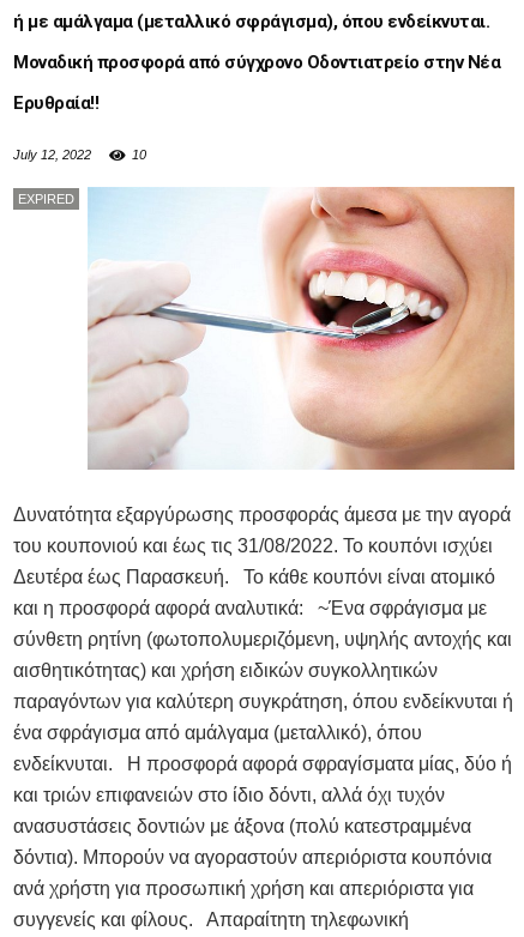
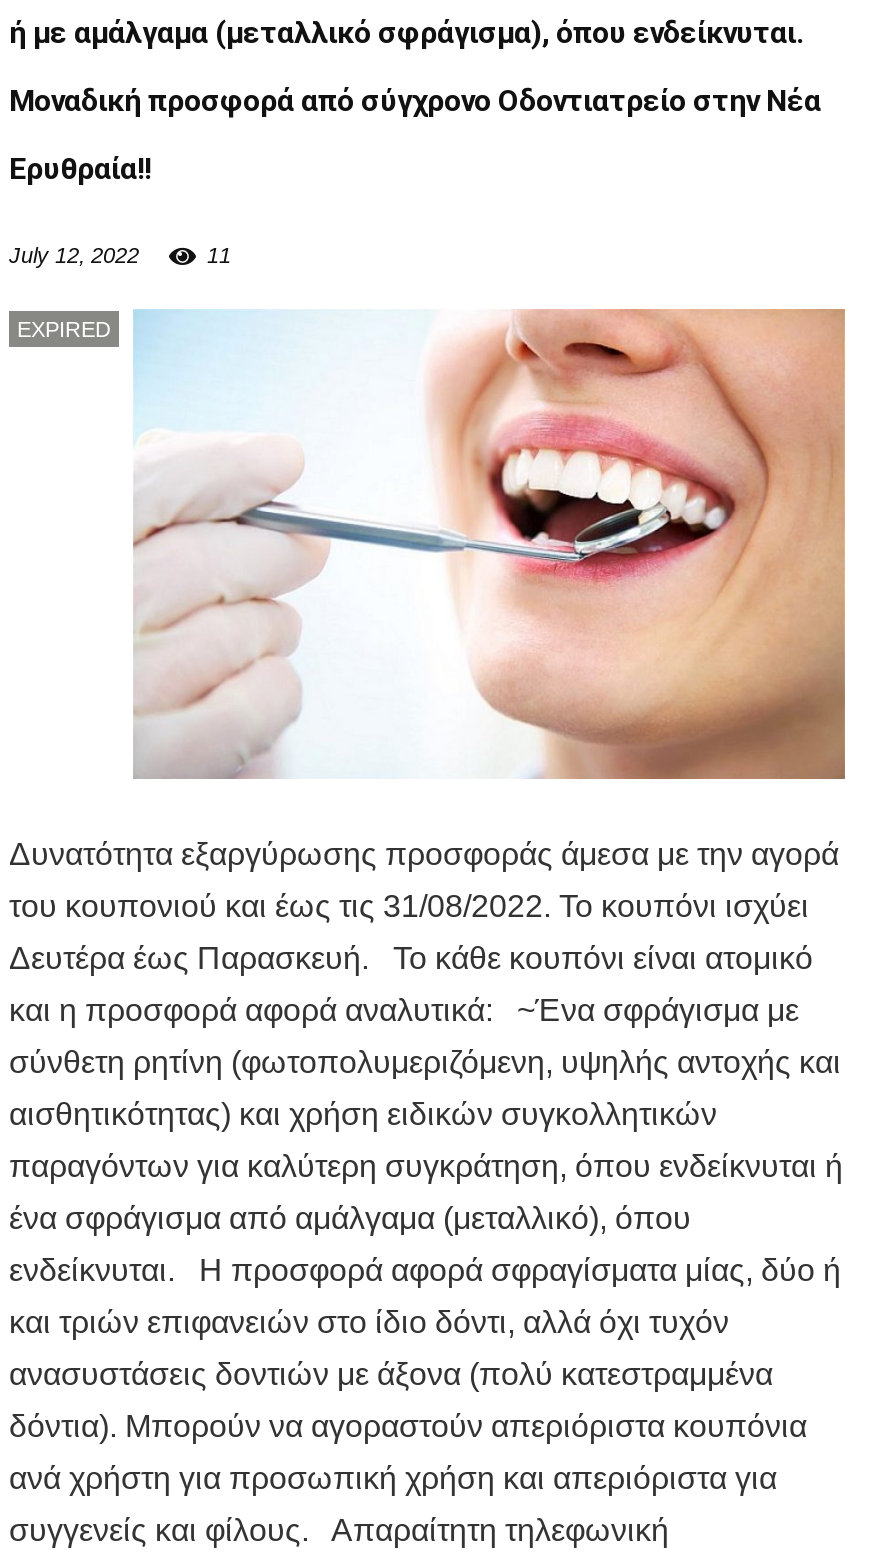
- 10
+ 11
